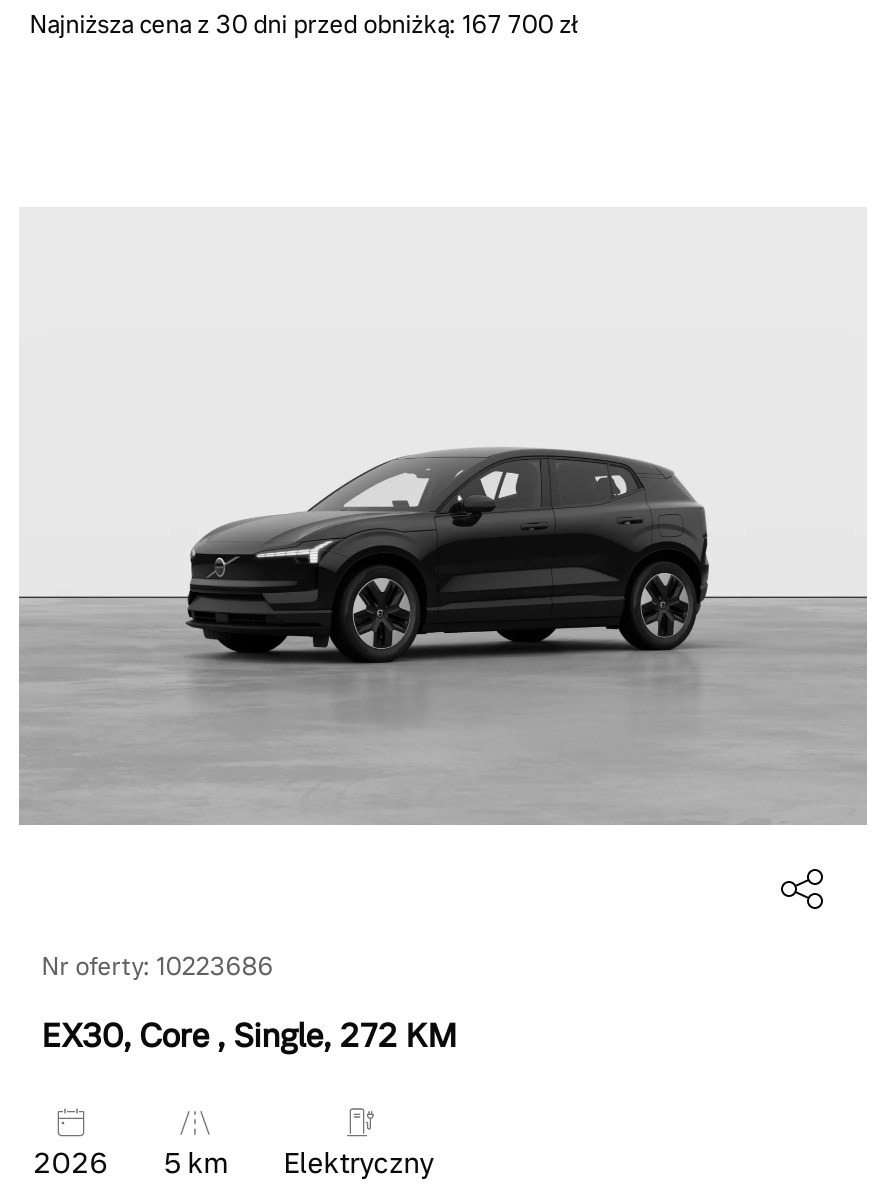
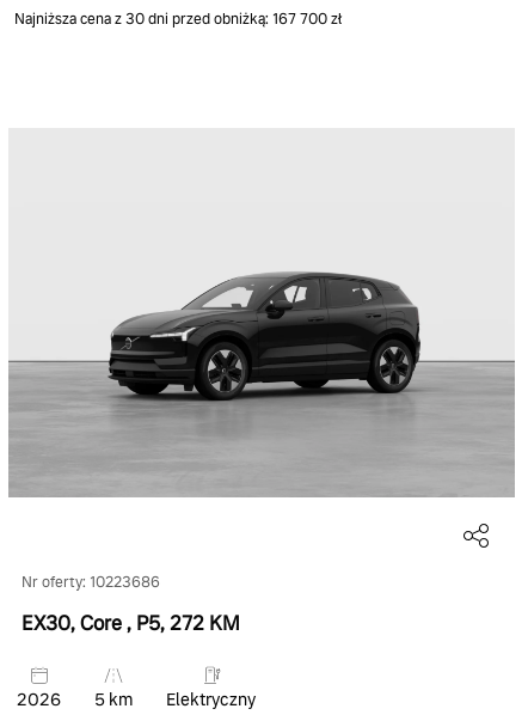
- EX30, Core, Single, 272 KM
+ EX30, Core, P5, 272 KM
